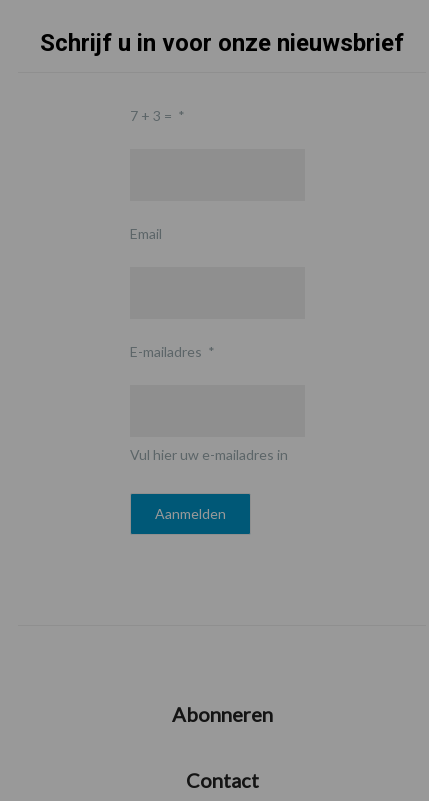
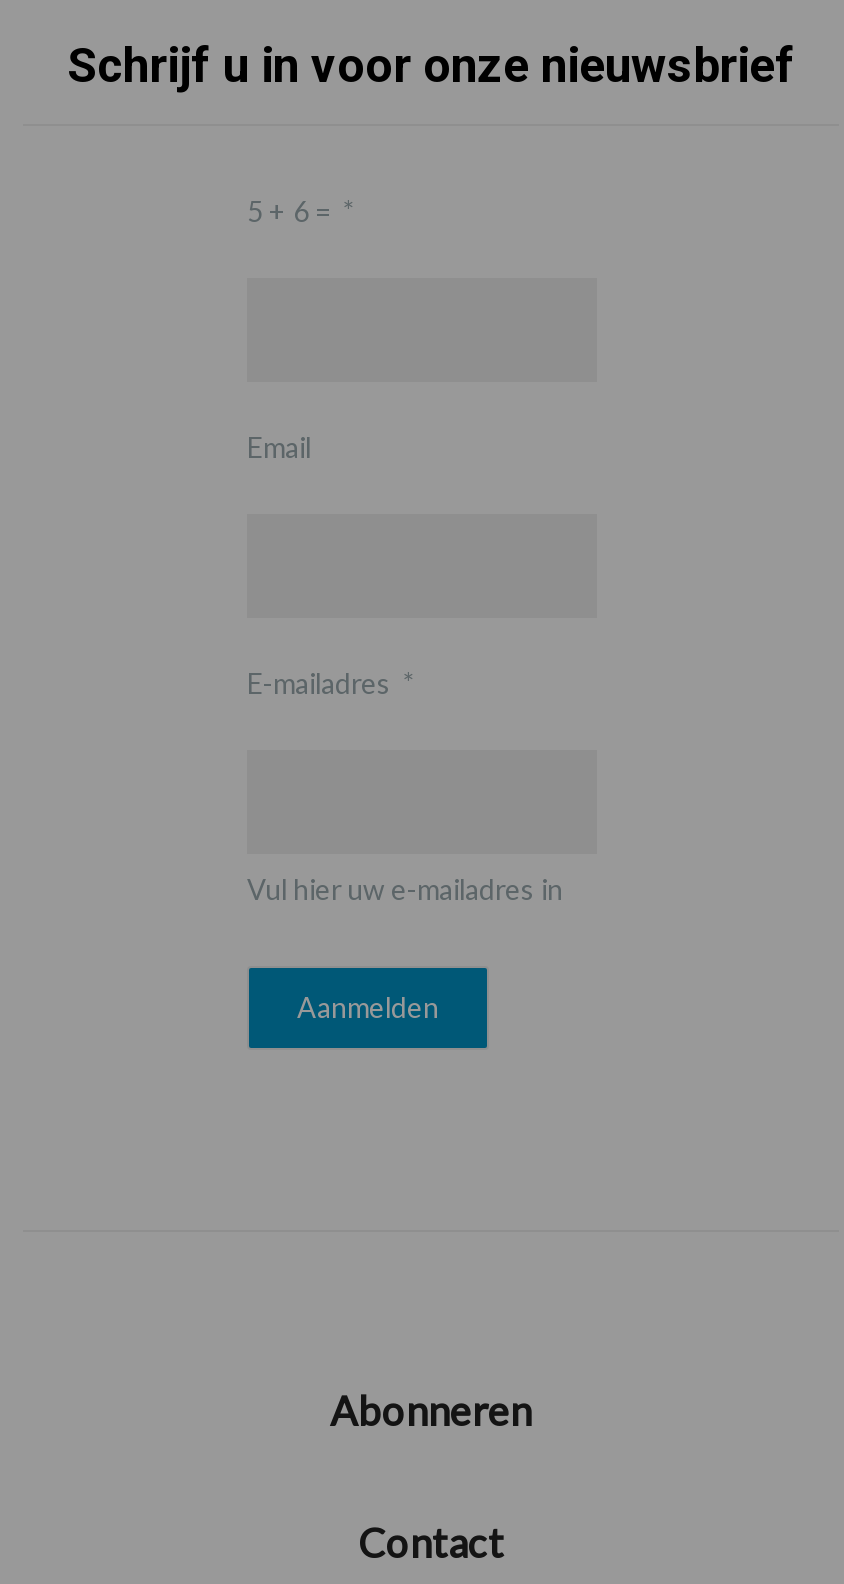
- 7 + 3 = *
+ 5 + 6 = *
